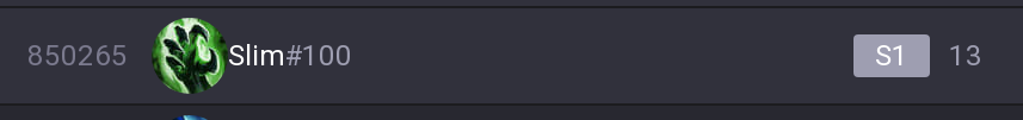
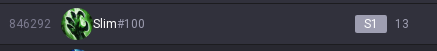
- 850265
+ 846292
